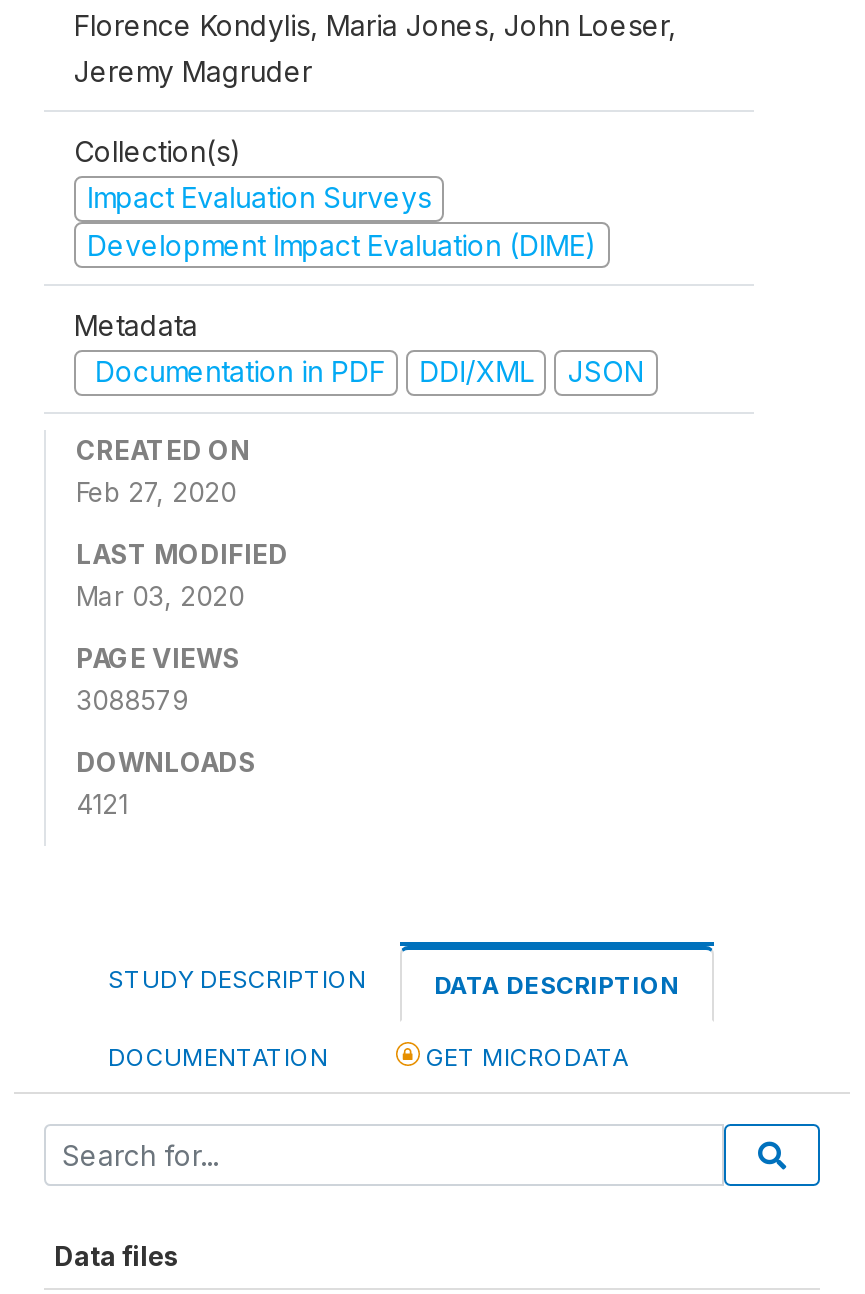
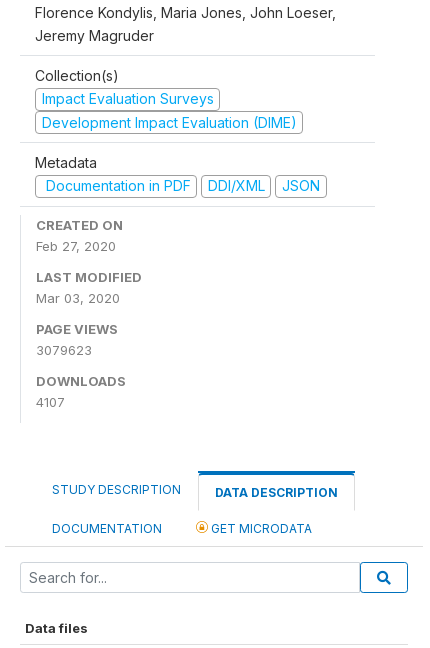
- 3088579
+ 3079623

- 4121
+ 4107
